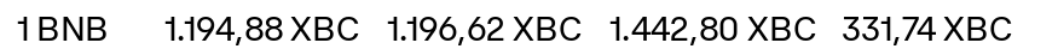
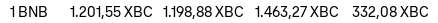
- 1.194,88 XBC
- 1.196,62 XBC
- 1.442,80 XBC 331,74 XBC
+ 1.201,55 XBC 1.198,88 XBC
+ 1.463,27 XBC
+ 332,08 XBC
